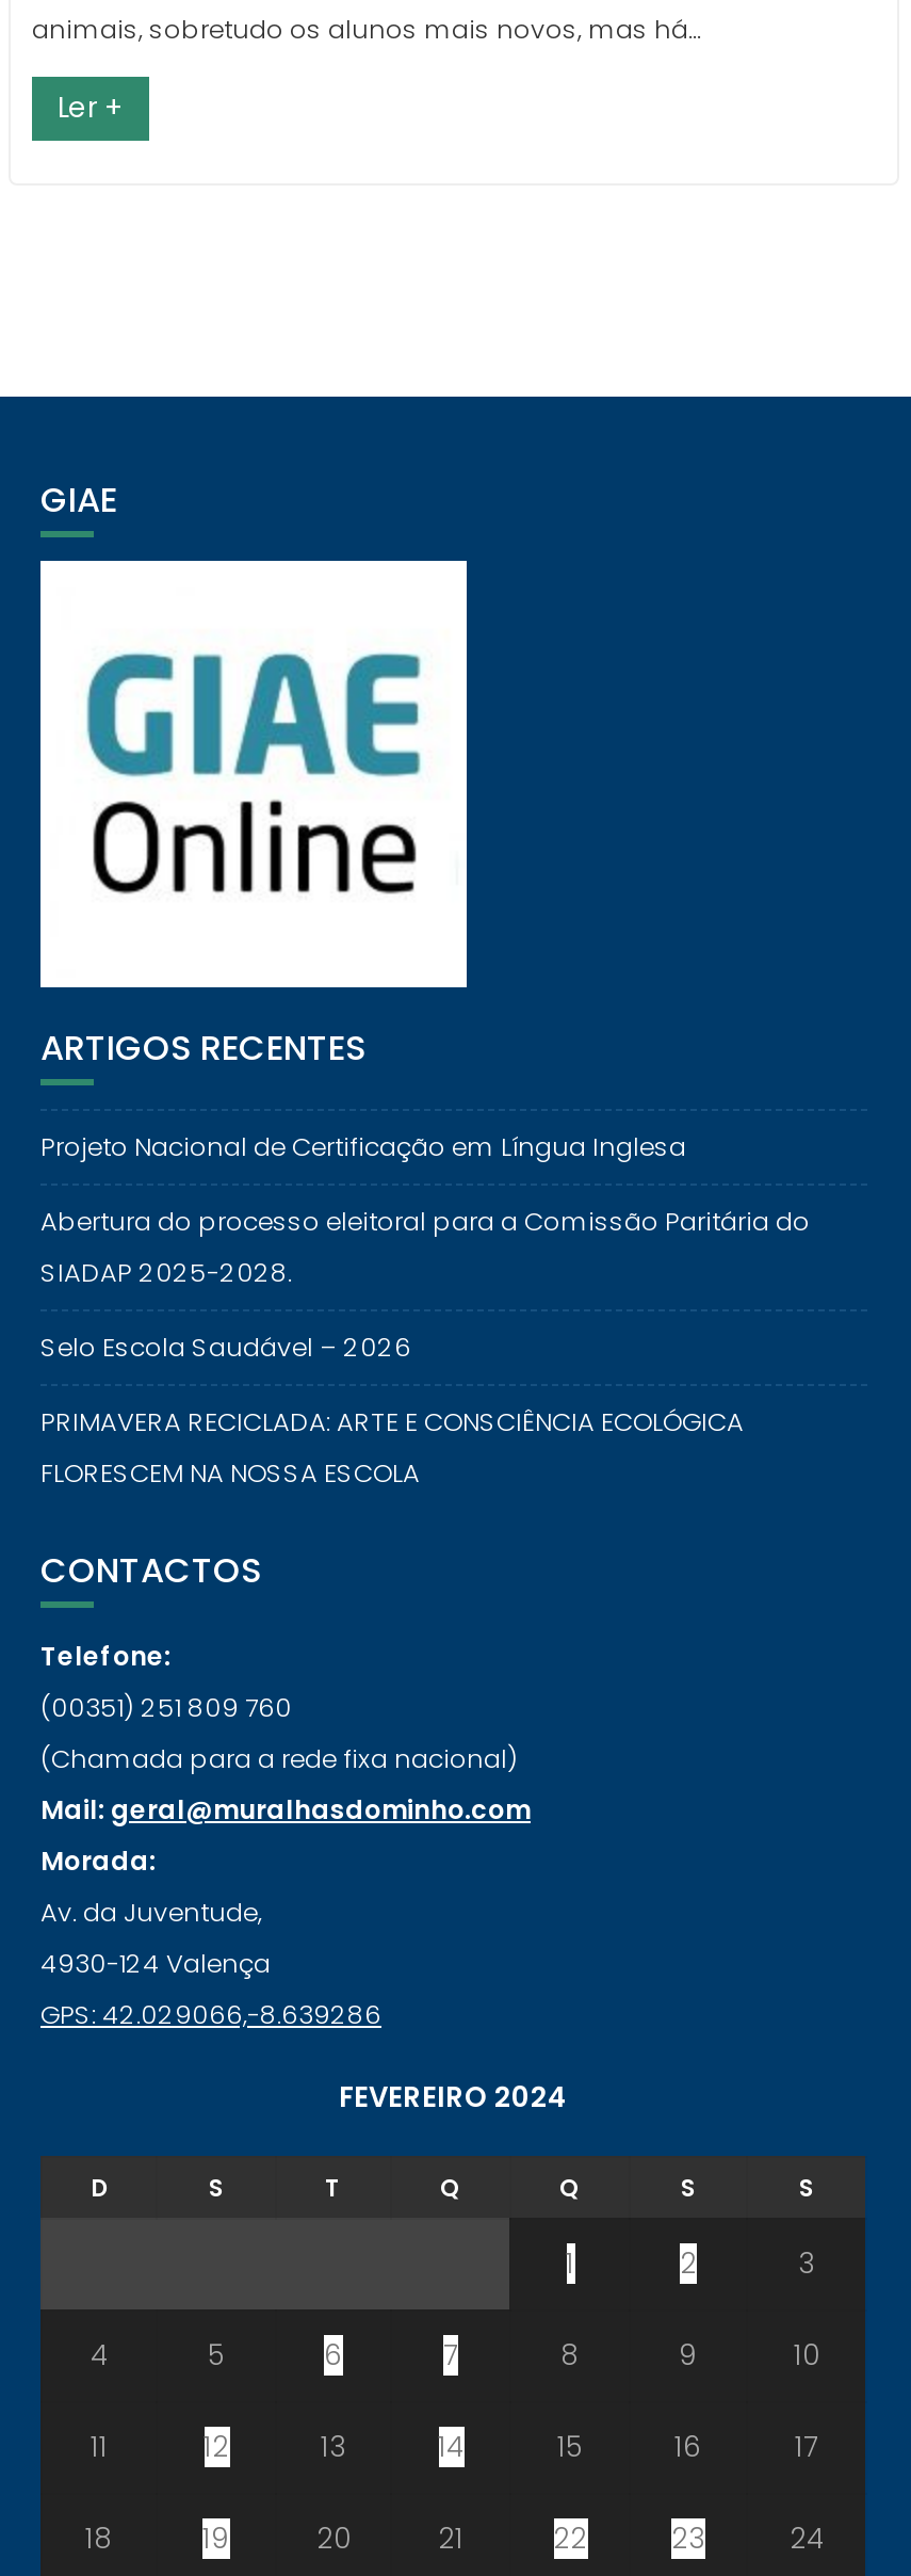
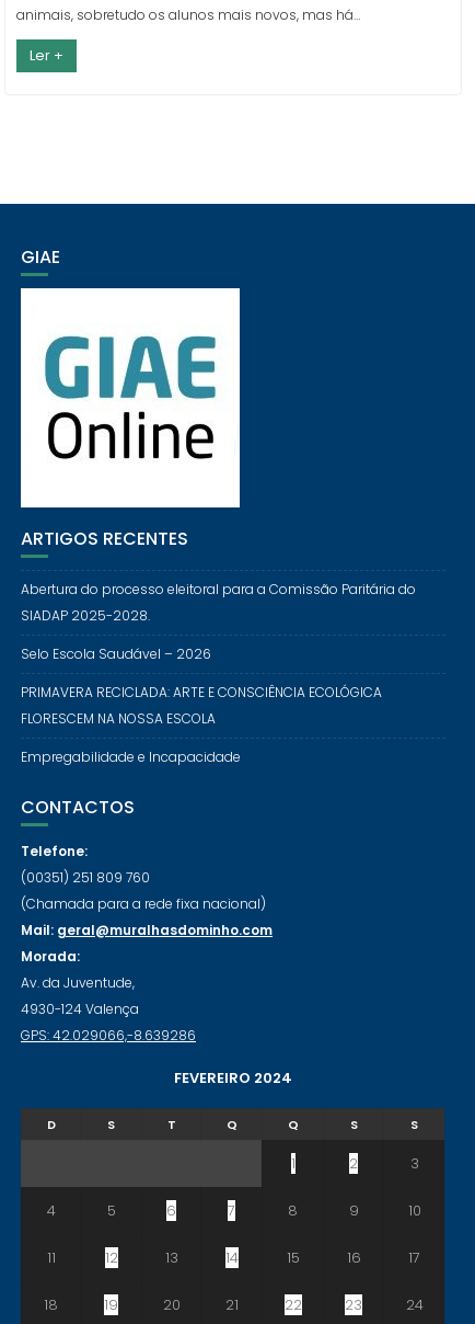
- Projeto Nacional de Certificação em Língua Inglesa

moved up: Abertura do processo eleitoral para a Comissão Paritária do | SIADAP 2025-2028. | Selo Escola Saudável – 2026 | PRIMAVERA RECICLADA: ARTE E CONSCIÊNCIA ECOLÓGICA | FLORESCEM NA NOSSA ESCOLA

+ Empregabilidade e Incapacidade
